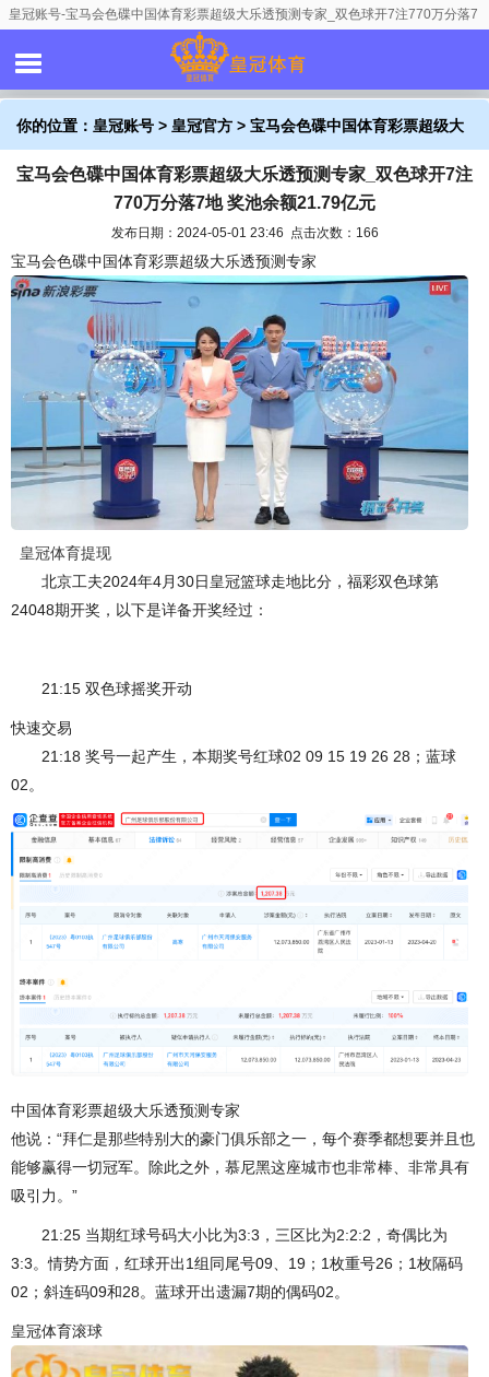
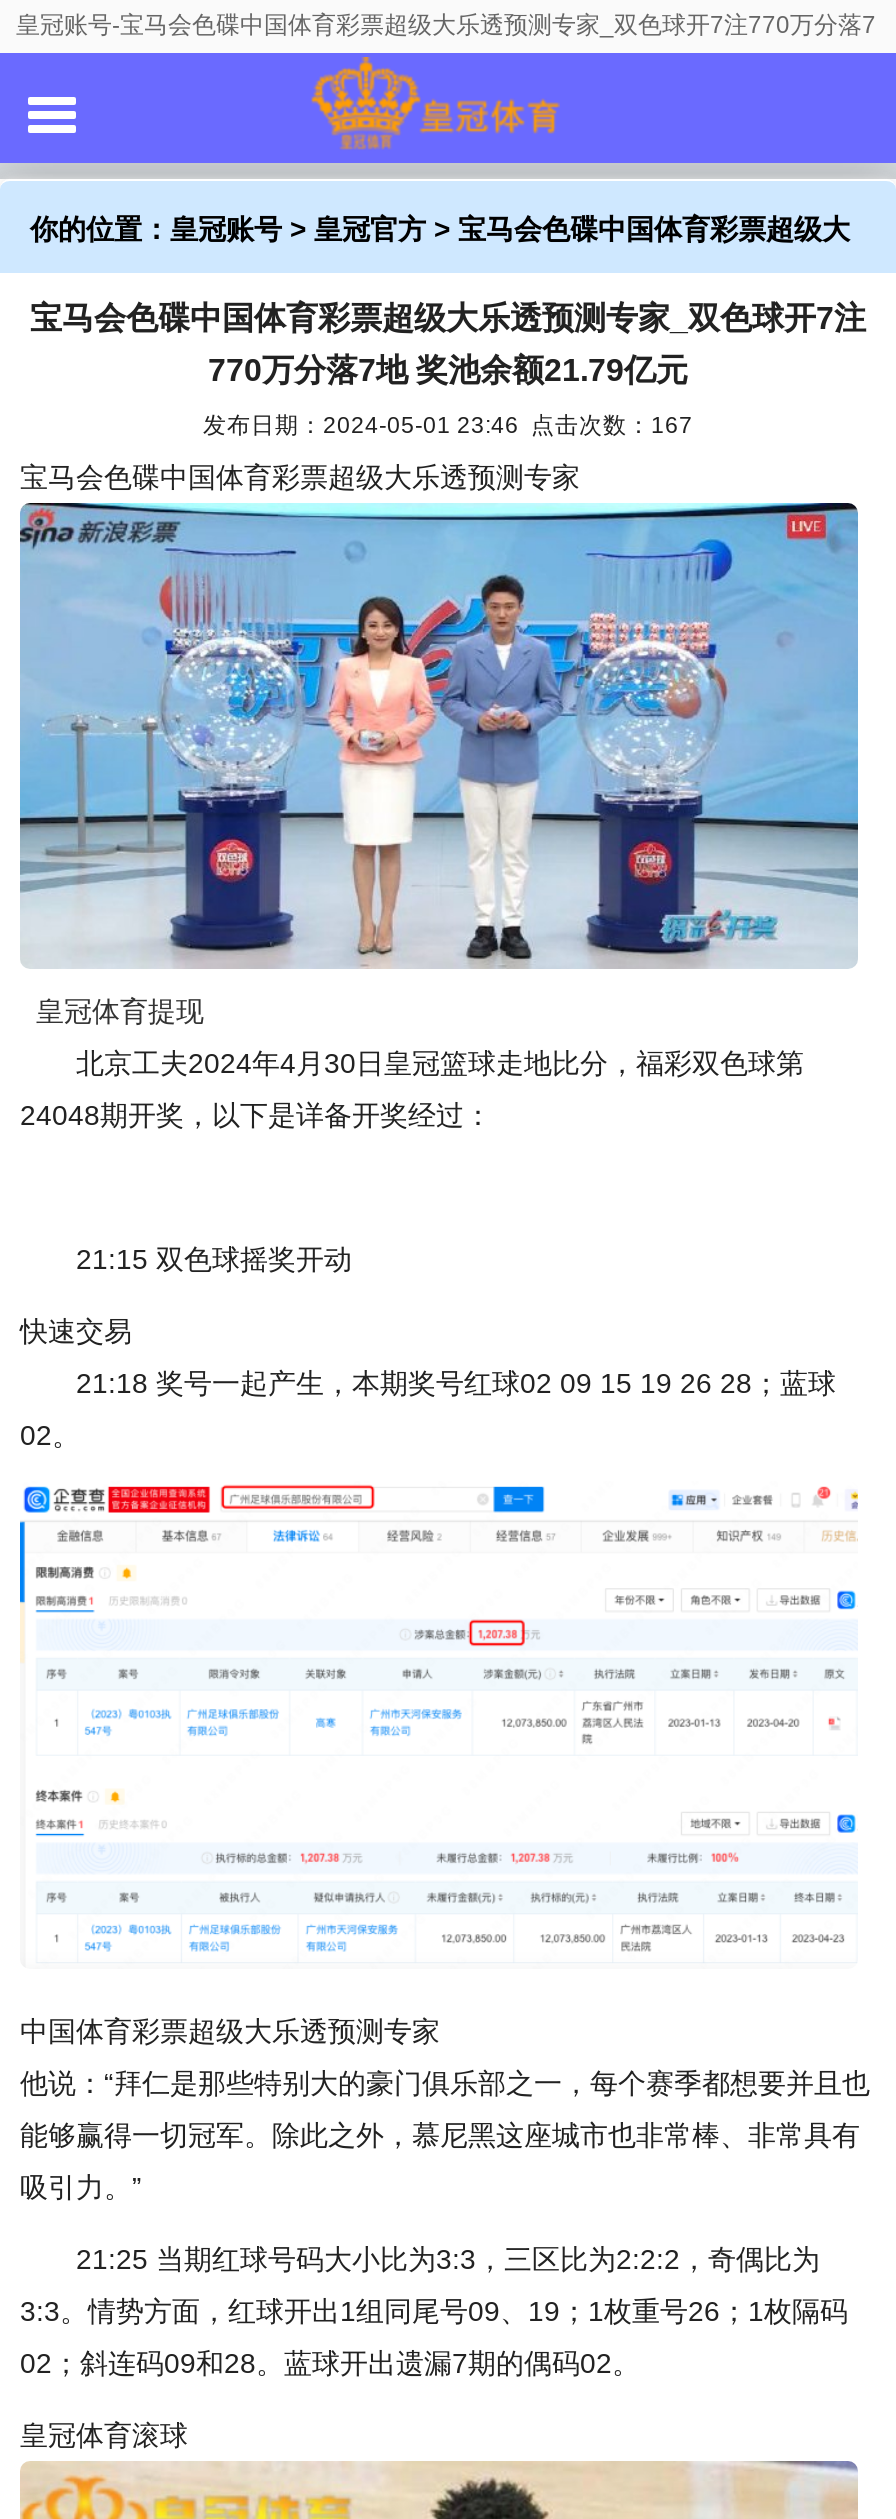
- 发布日期：2024-05-01 23:46 点击次数：166
+ 发布日期：2024-05-01 23:46 点击次数：167
